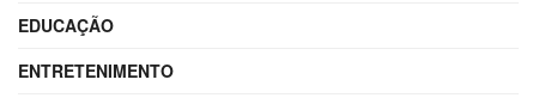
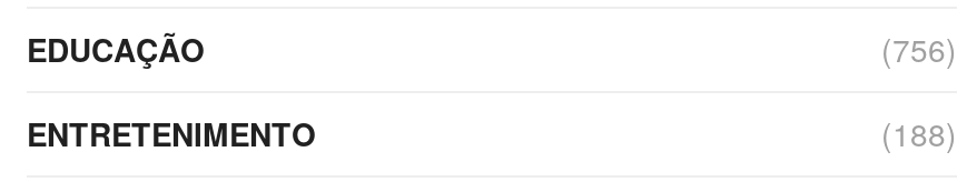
+ (756)

+ (188)
